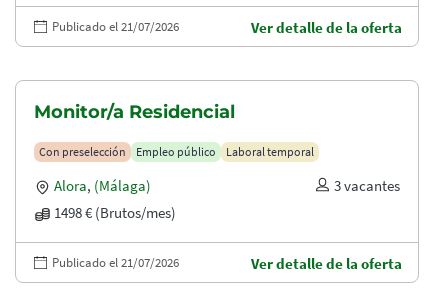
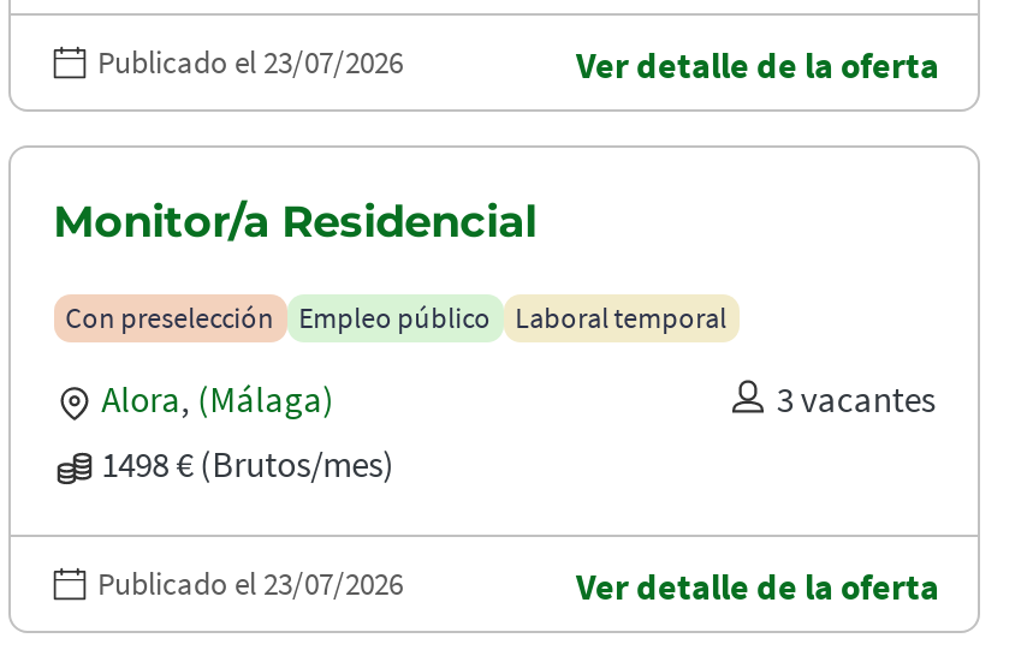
- Publicado el 21/07/2026
+ Publicado el 23/07/2026

- Publicado el 21/07/2026
+ Publicado el 23/07/2026
